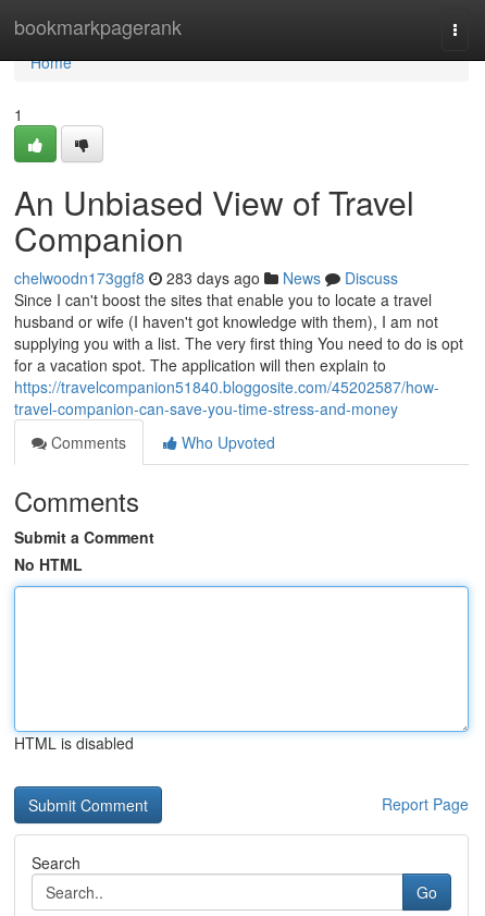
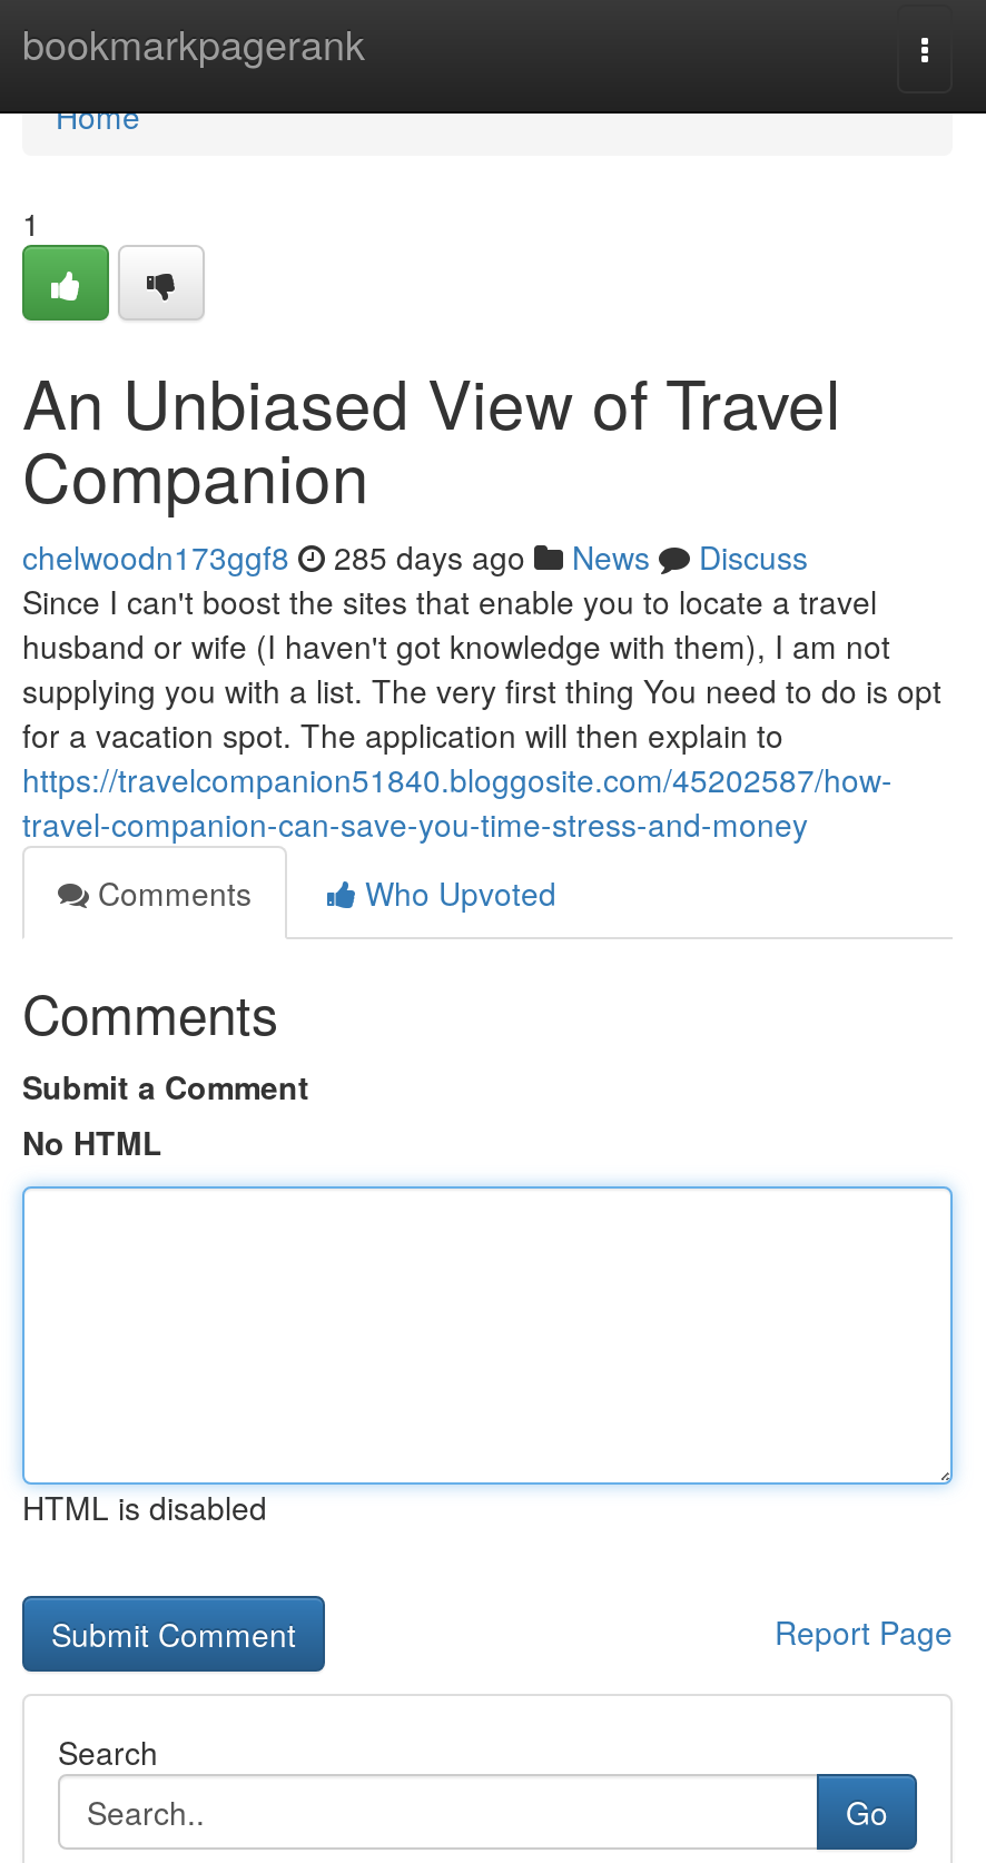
- chelwoodn173ggf8 283 days ago News Discuss
+ chelwoodn173ggf8 285 days ago News Discuss
